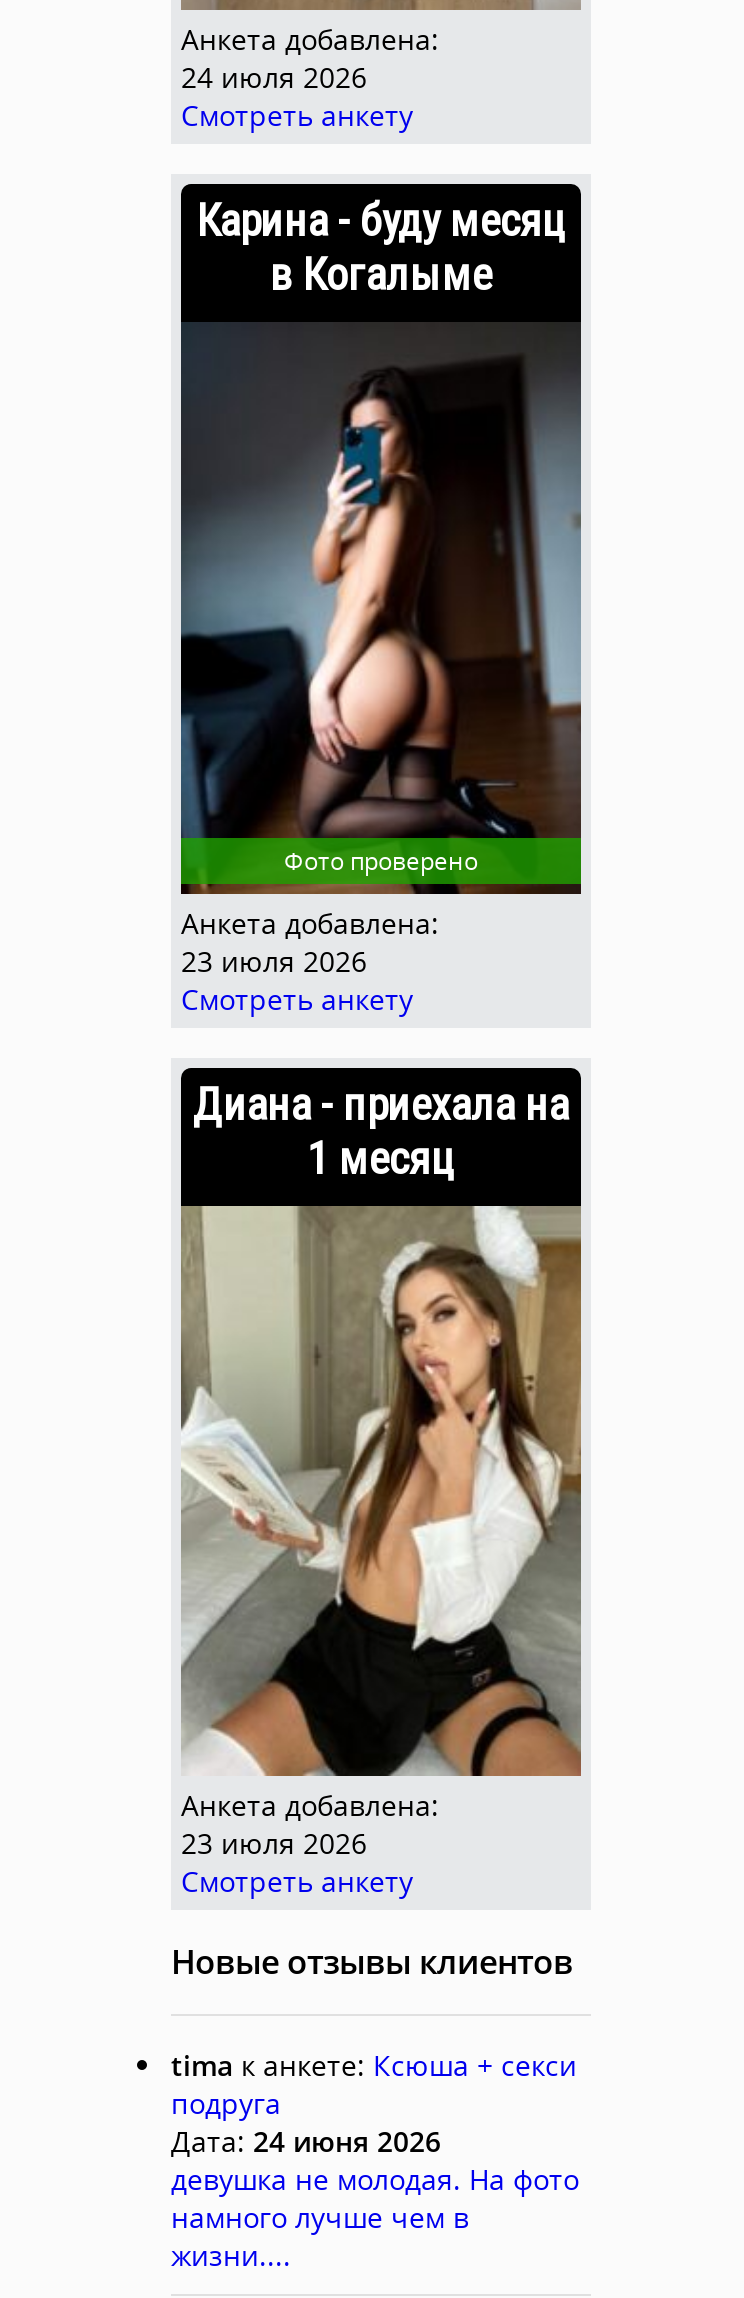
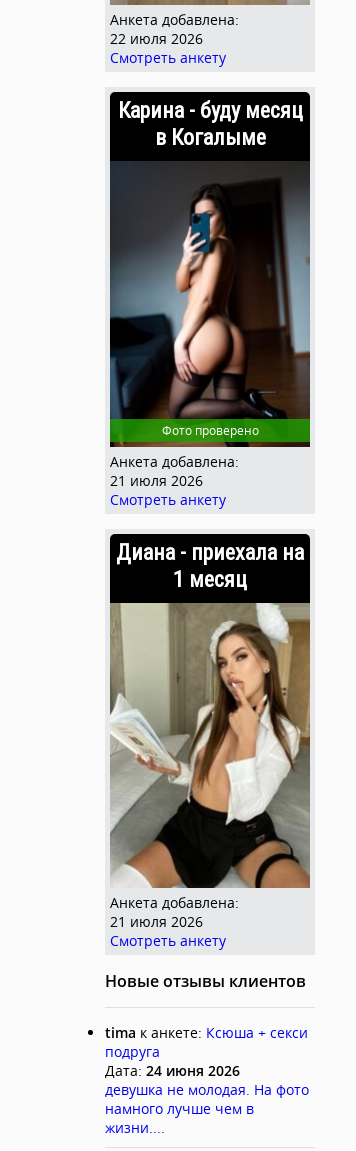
- 24 июля 2026
+ 22 июля 2026

- 23 июля 2026
+ 21 июля 2026

- 23 июля 2026
+ 21 июля 2026
